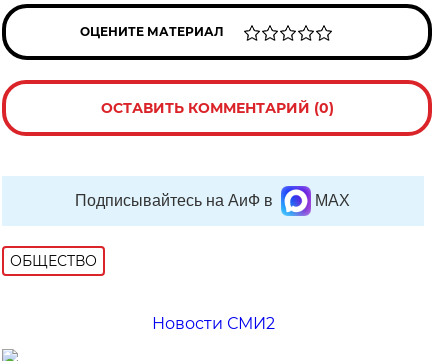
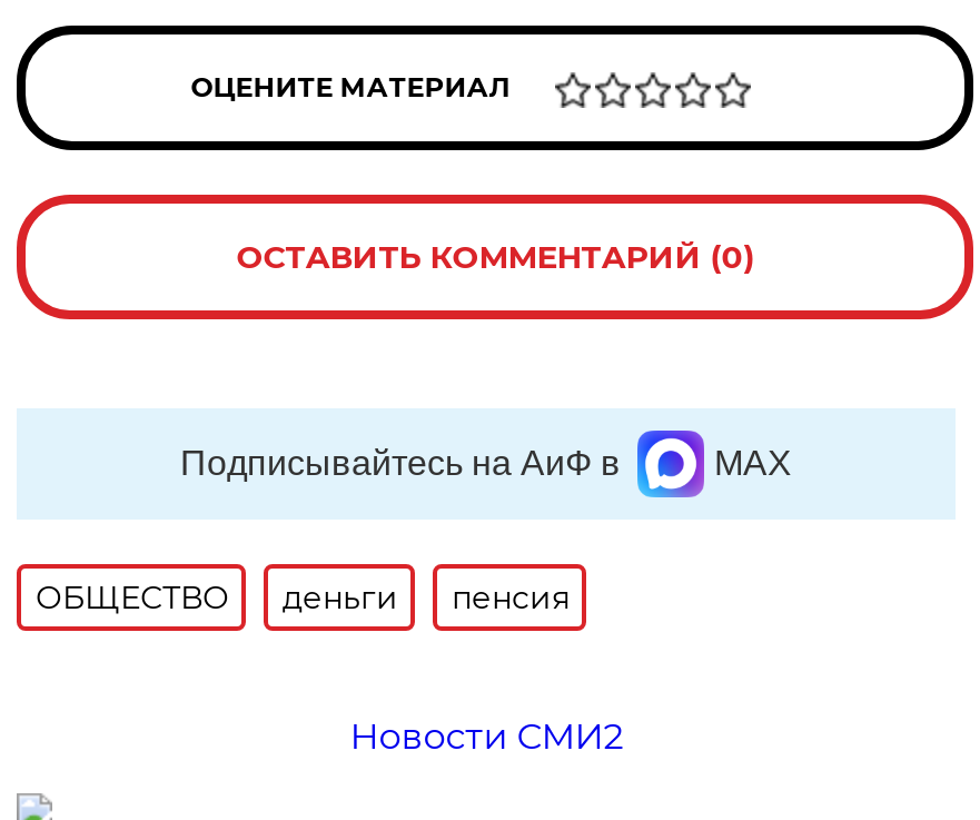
+ деньги
+ пенсия
